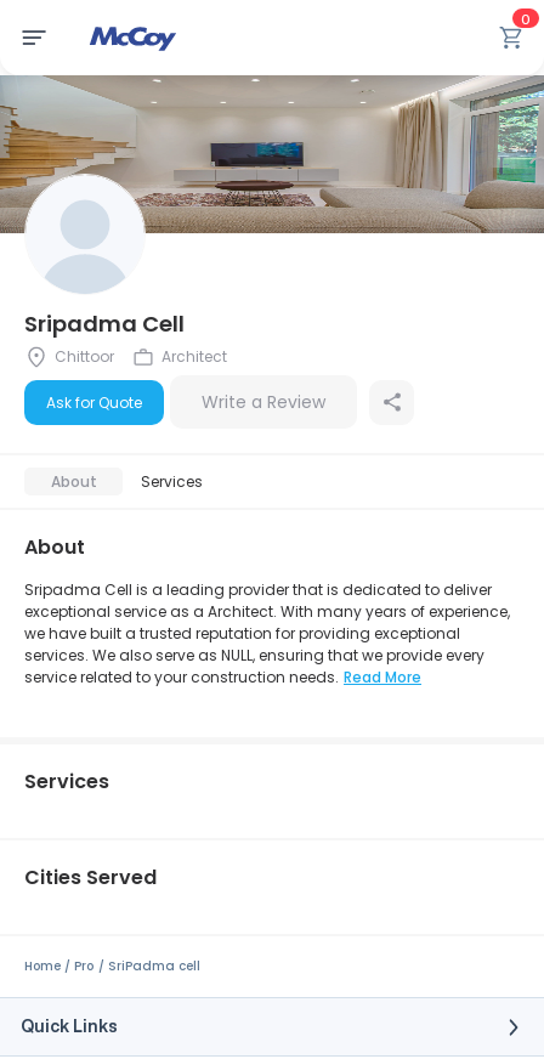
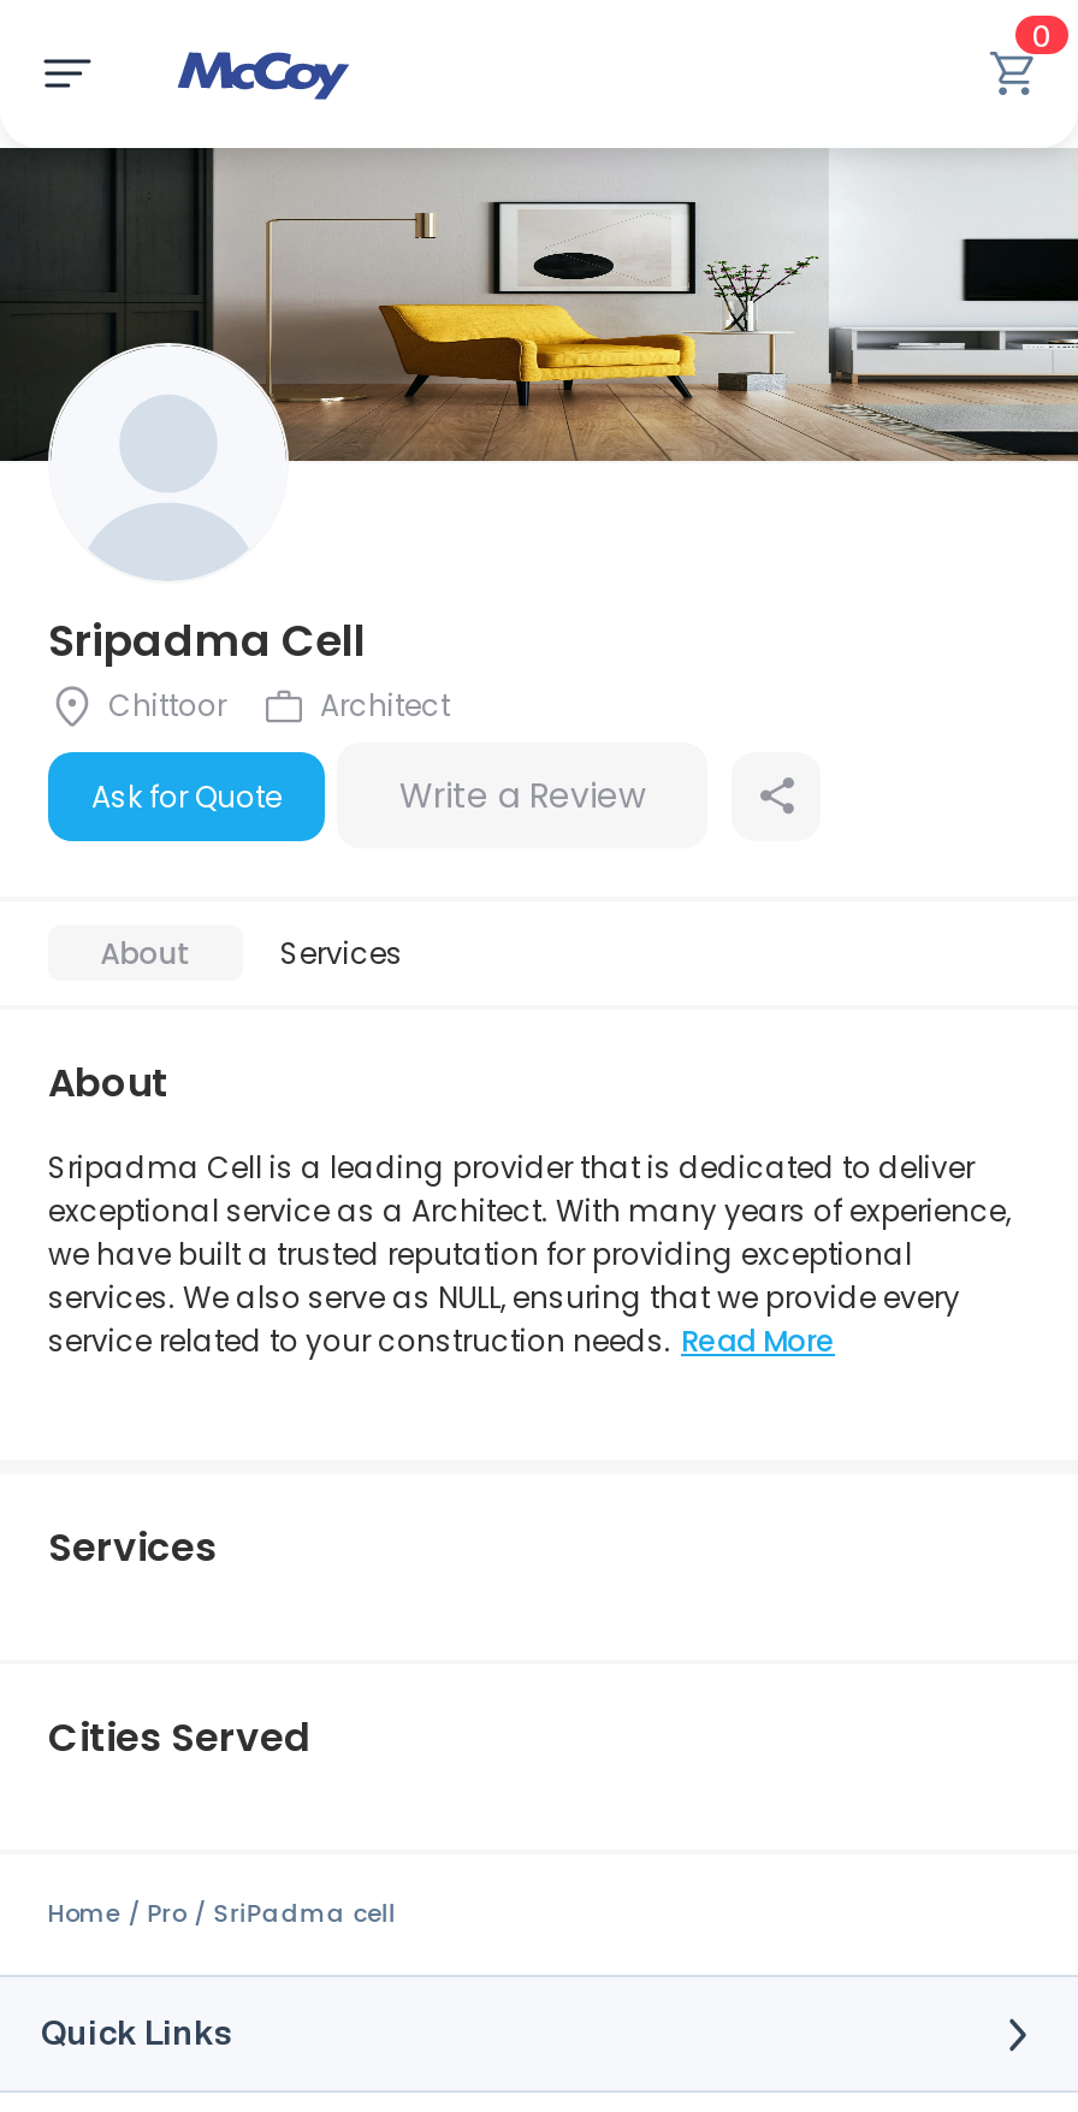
- [image]
+ [image]
